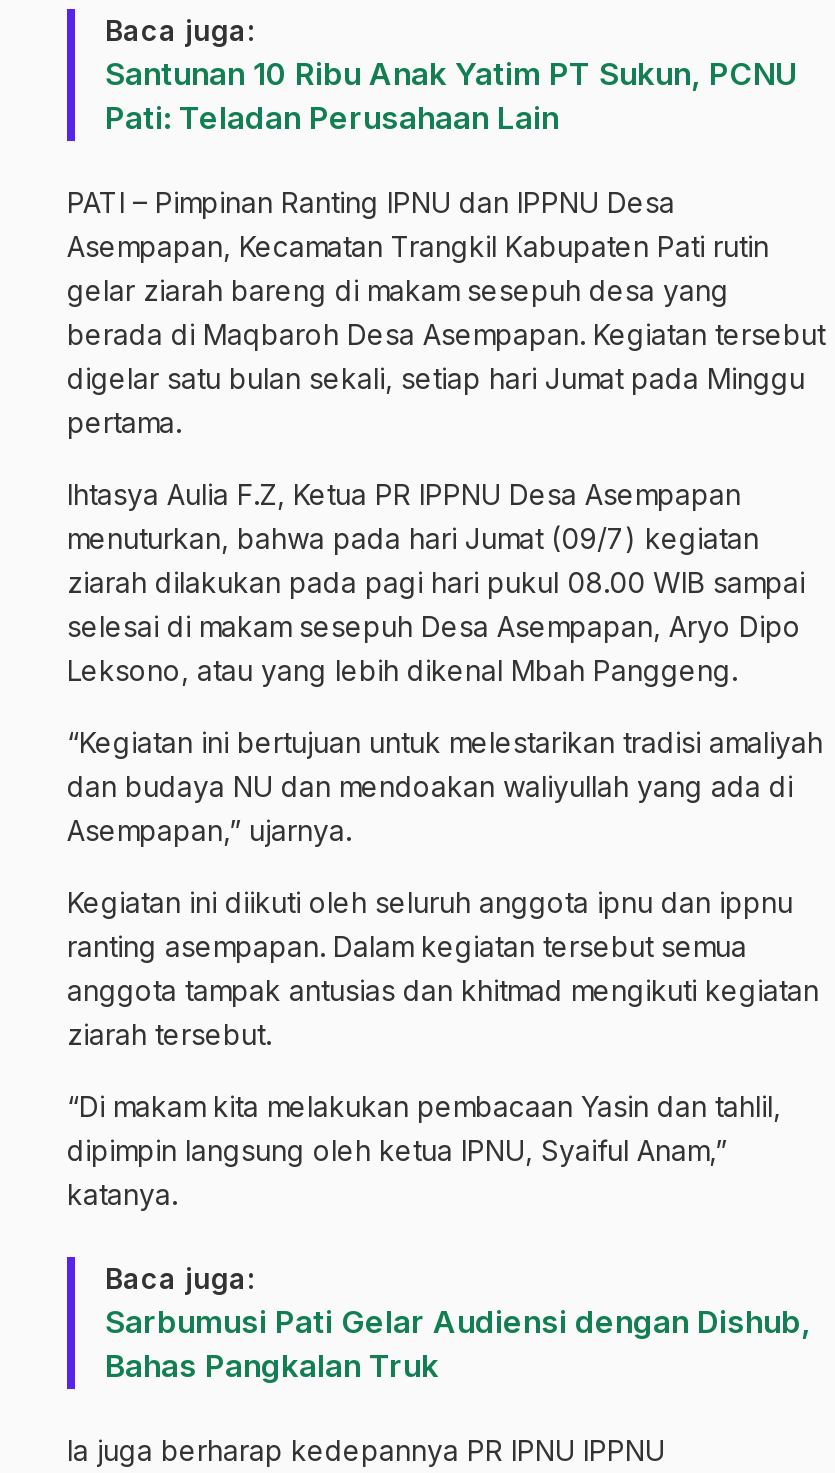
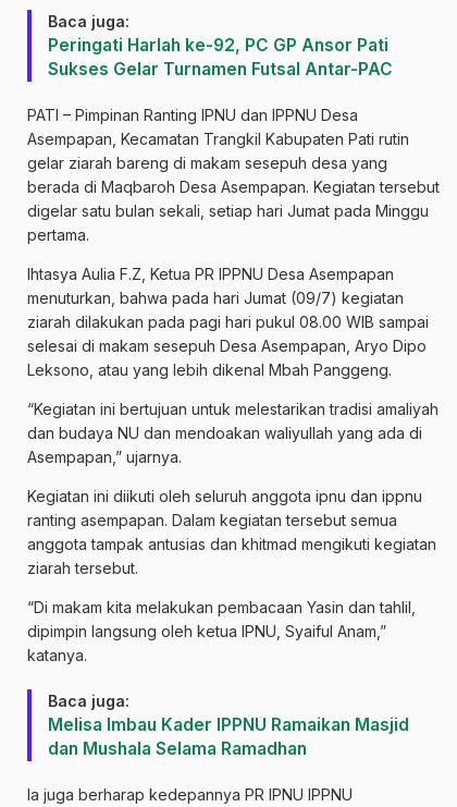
- Santunan 10 Ribu Anak Yatim PT Sukun, PCNU
- Pati: Teladan Perusahaan Lain
+ Peringati Harlah ke-92, PC GP Ansor Pati
+ Sukses Gelar Turnamen Futsal Antar-PAC

- Sarbumusi Pati Gelar Audiensi dengan Dishub,
- Bahas Pangkalan Truk
+ Melisa Imbau Kader IPPNU Ramaikan Masjid
+ dan Mushala Selama Ramadhan
